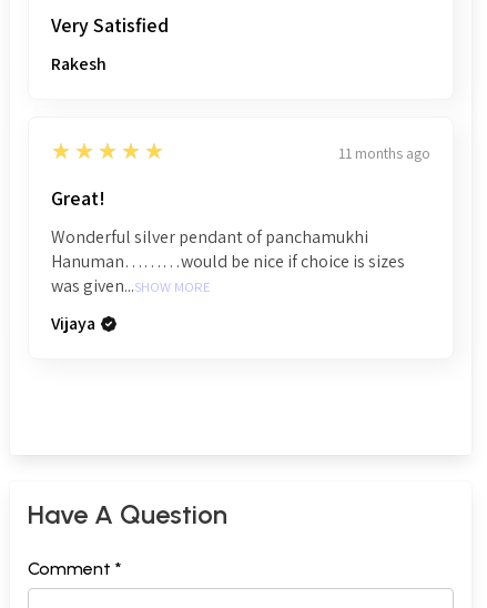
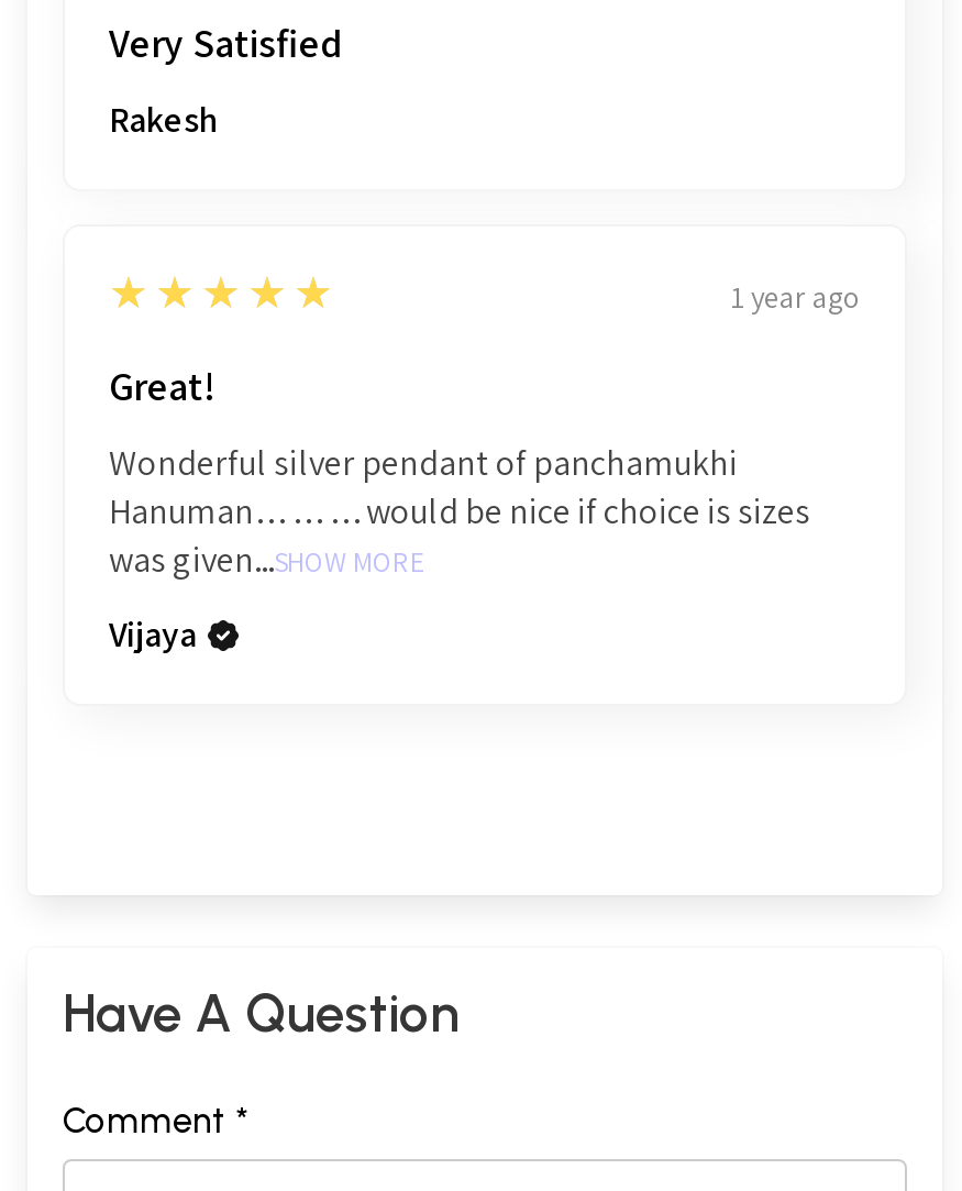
- 11 months ago
+ 1 year ago
